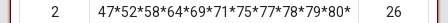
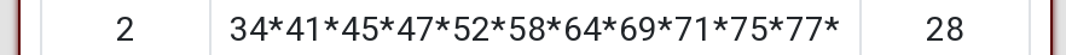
- 47*52*58*64*69*71*75*77*78*79*80*
+ 34*41*45*47*52*58*64*69*71*75*77*

- 26
+ 28
